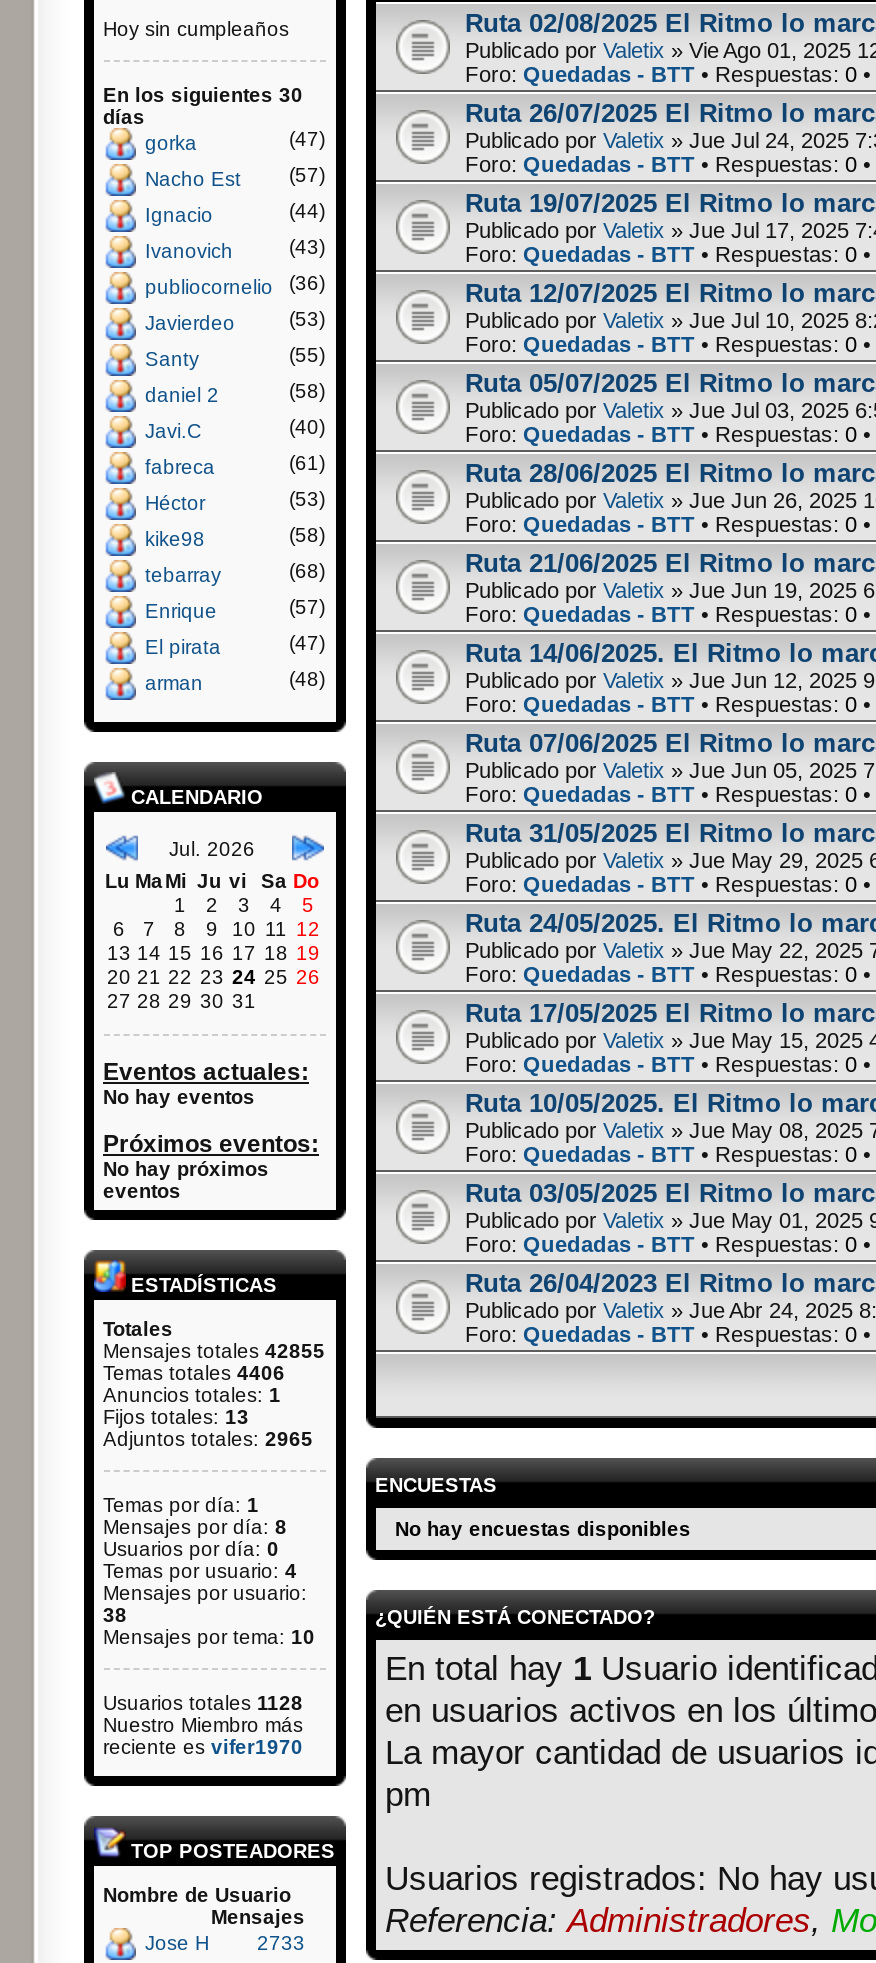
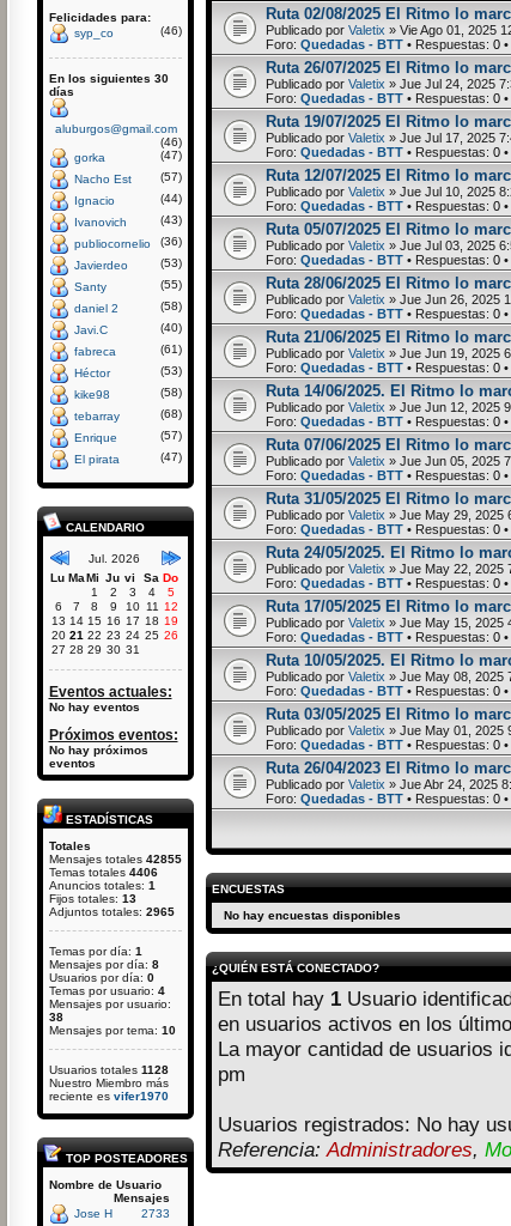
- Hoy sin cumpleaños
+ Felicidades para:
+ syp_co
+ (46)

moved down: gorka | (47) | Nacho Est | ... | El pirata | (47)

+ aluburgos@gmail.com
+ (46)

- arman
- (48)
